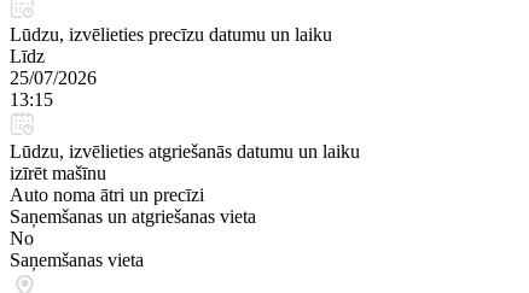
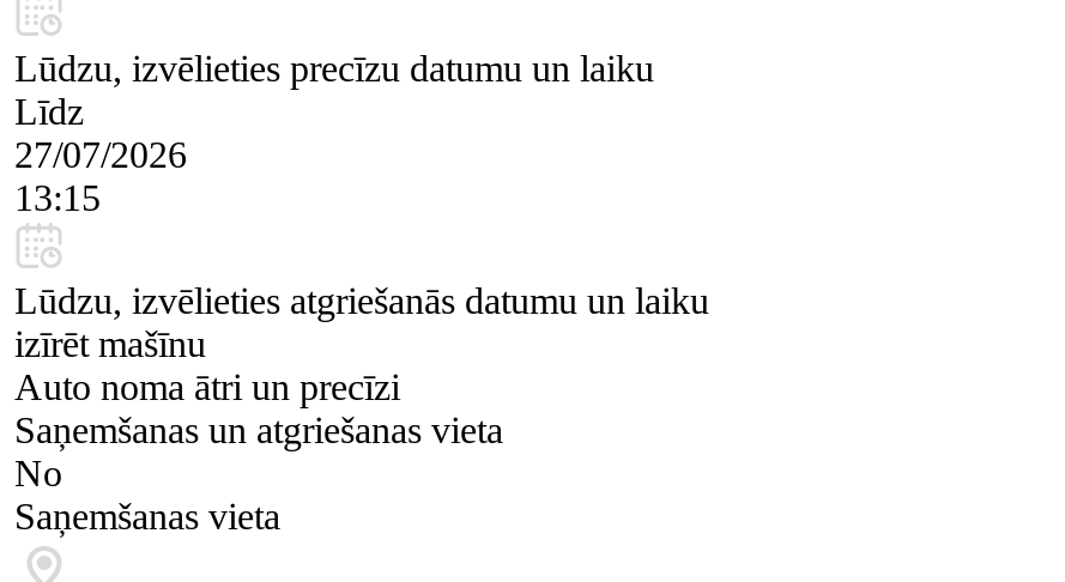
- 25/07/2026
+ 27/07/2026
